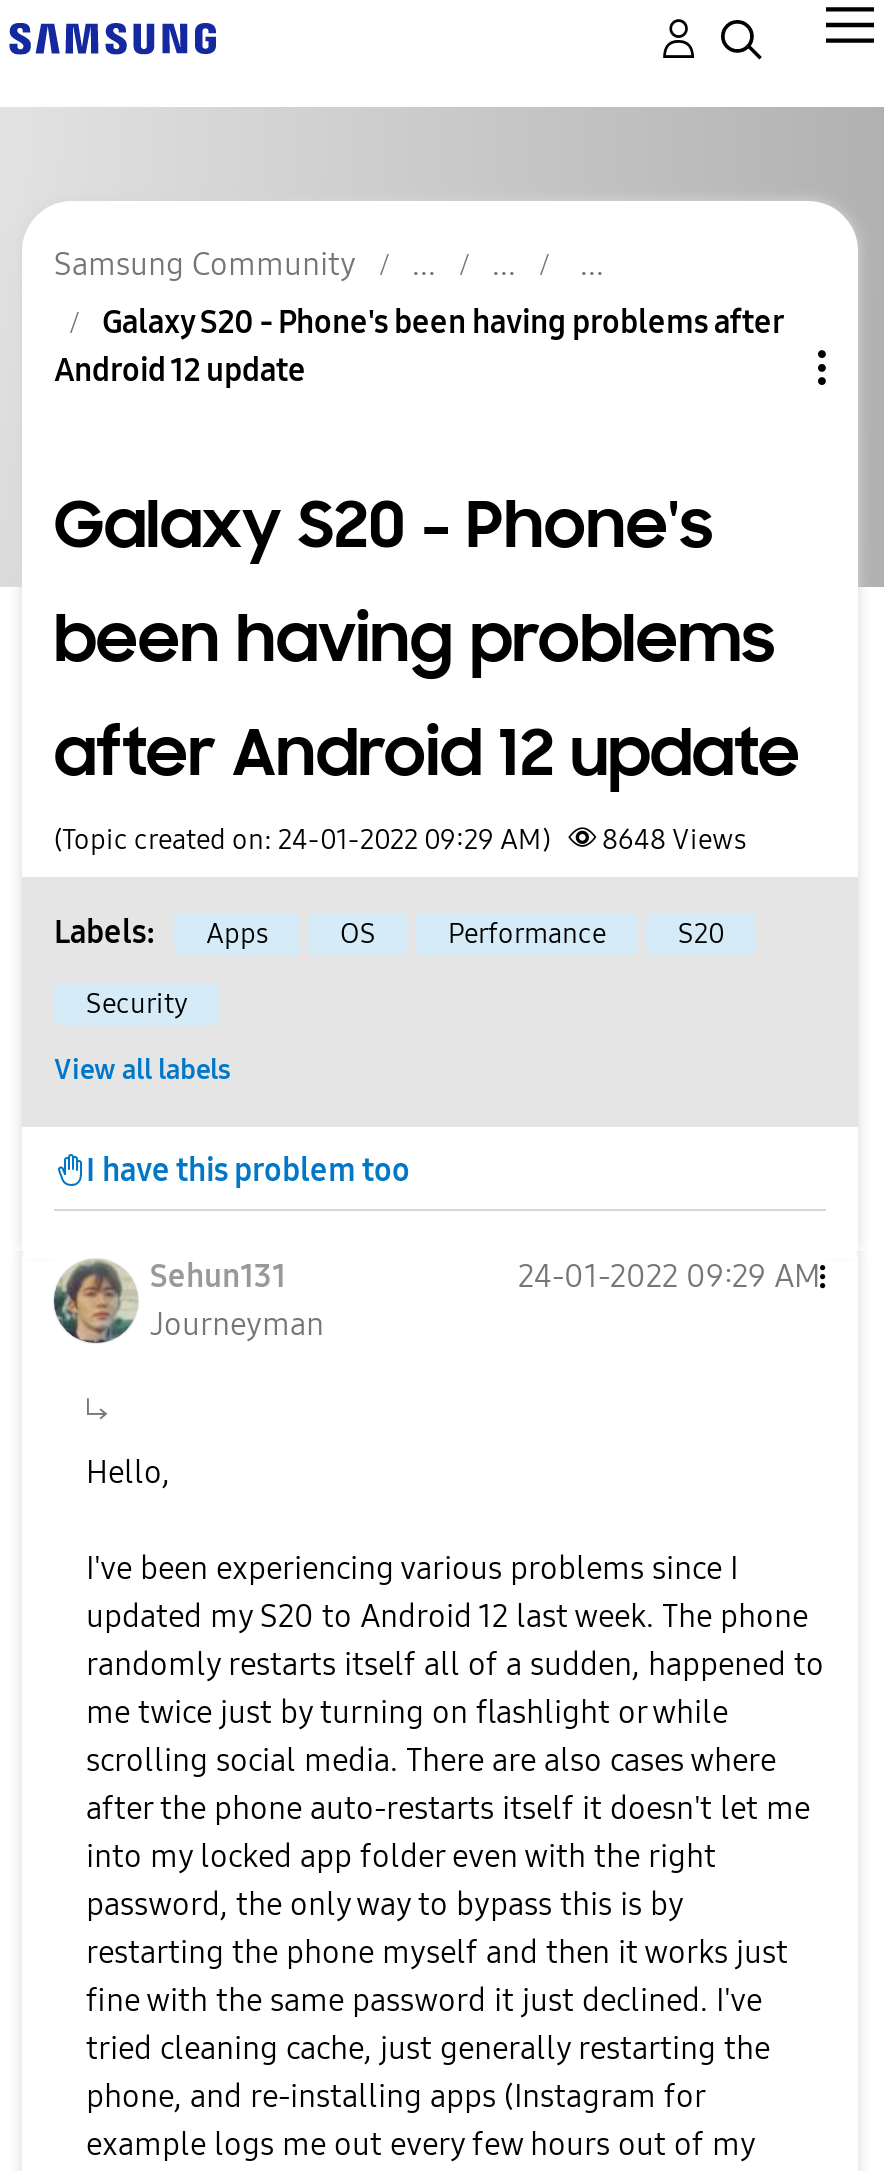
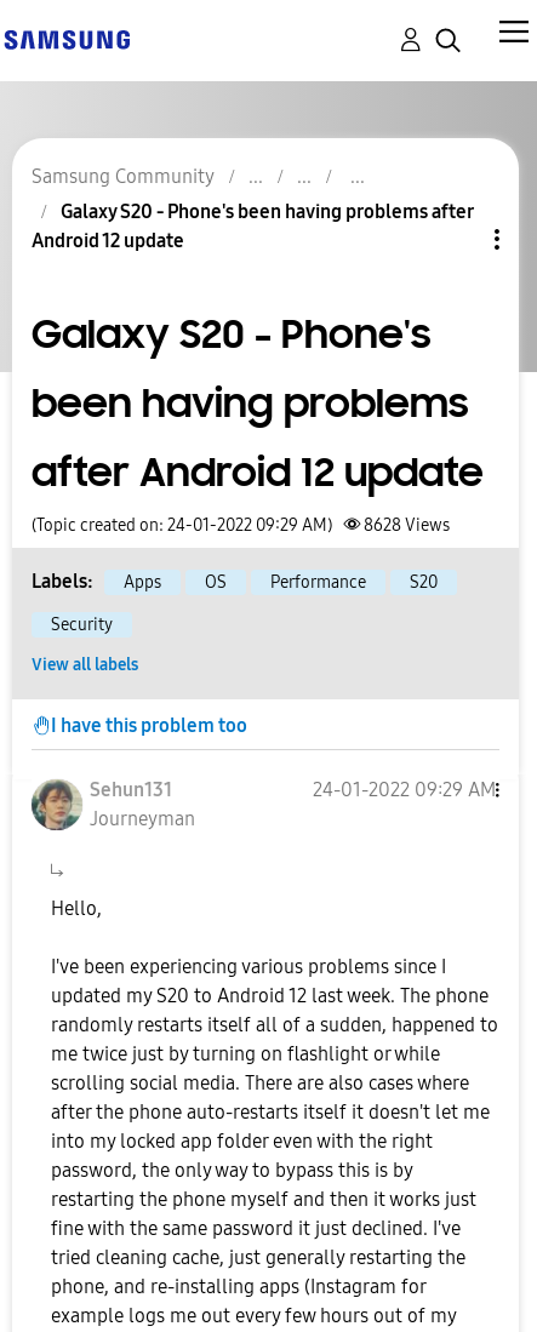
- (Topic created on: 24-01-2022 09:29 AM) 8648 Views
+ (Topic created on: 24-01-2022 09:29 AM) 8628 Views
